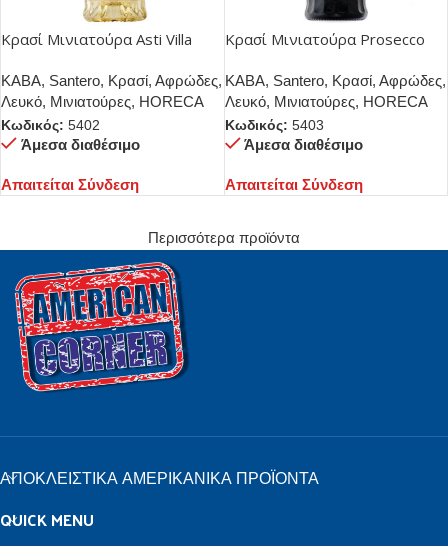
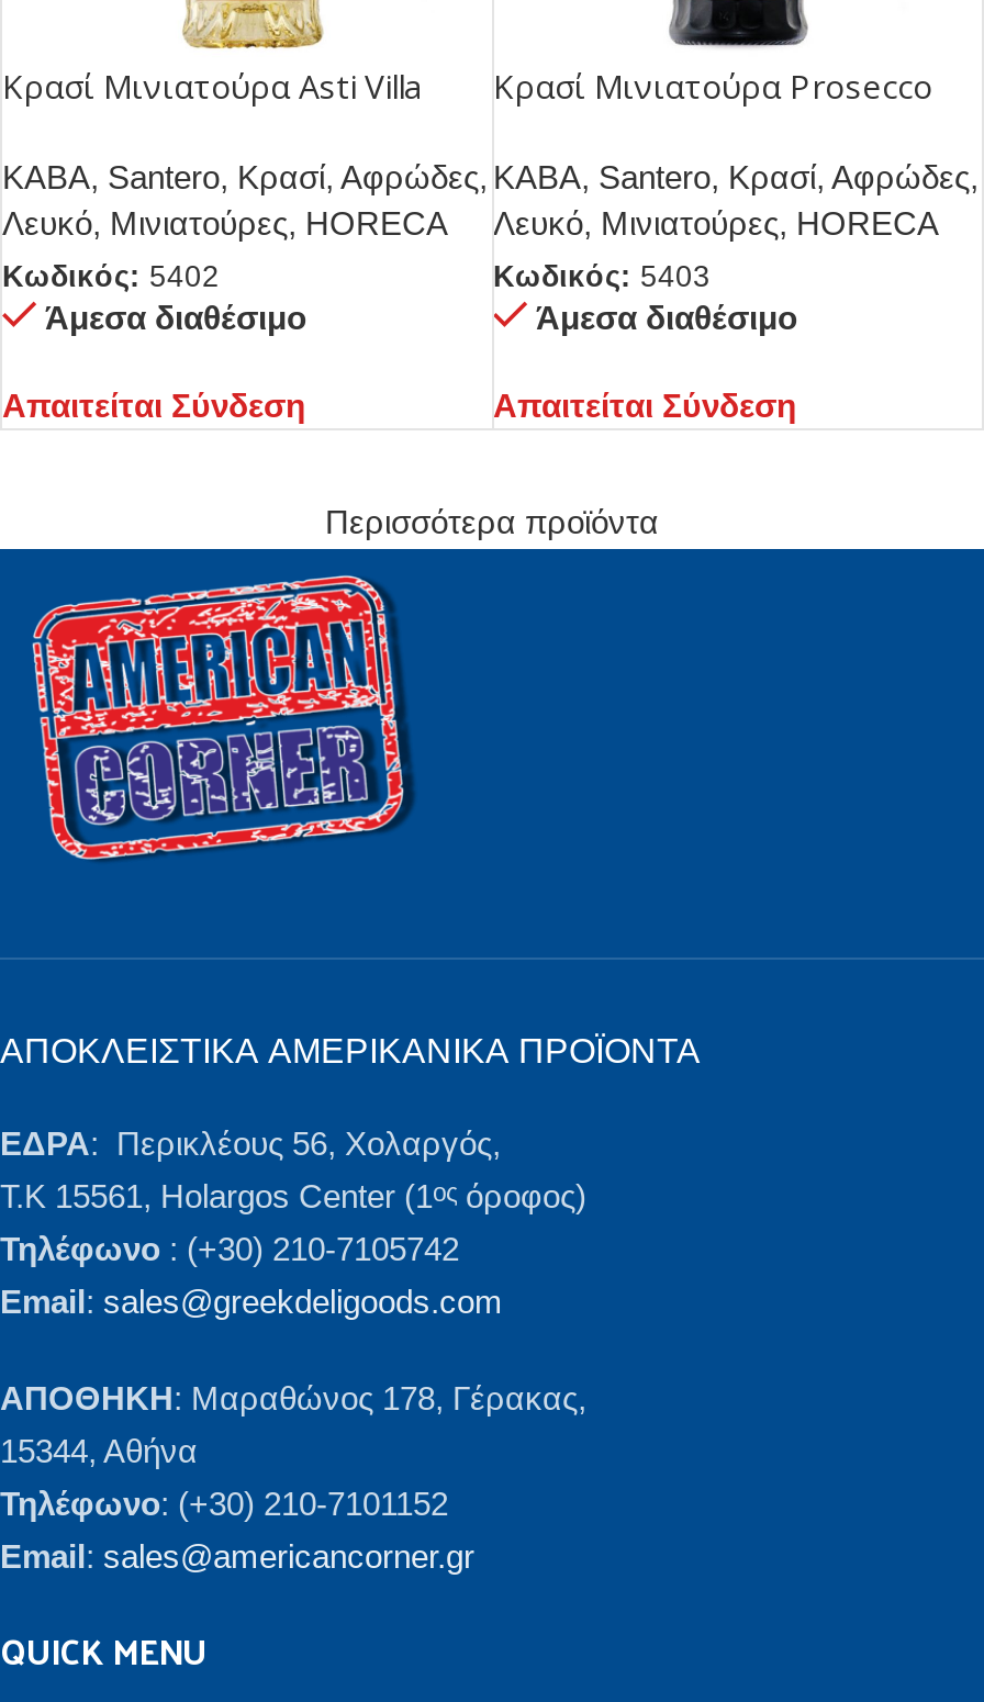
+ ΕΔΡΑ: Περικλέους 56, Χολαργός,
+ Τ.Κ 15561, Holargos Center (1 ος όροφος)
+ Τηλέφωνο: (+30) 210-7105742
+ Email: sales@greekdeligoods.com
+ ΑΠΟΘΗΚΗ: Μαραθώνος 178, Γέρακας,
+ 15344, Αθήνα
+ Τηλέφωνο: (+30) 210-7101152
+ Email: sales@americancorner.gr
